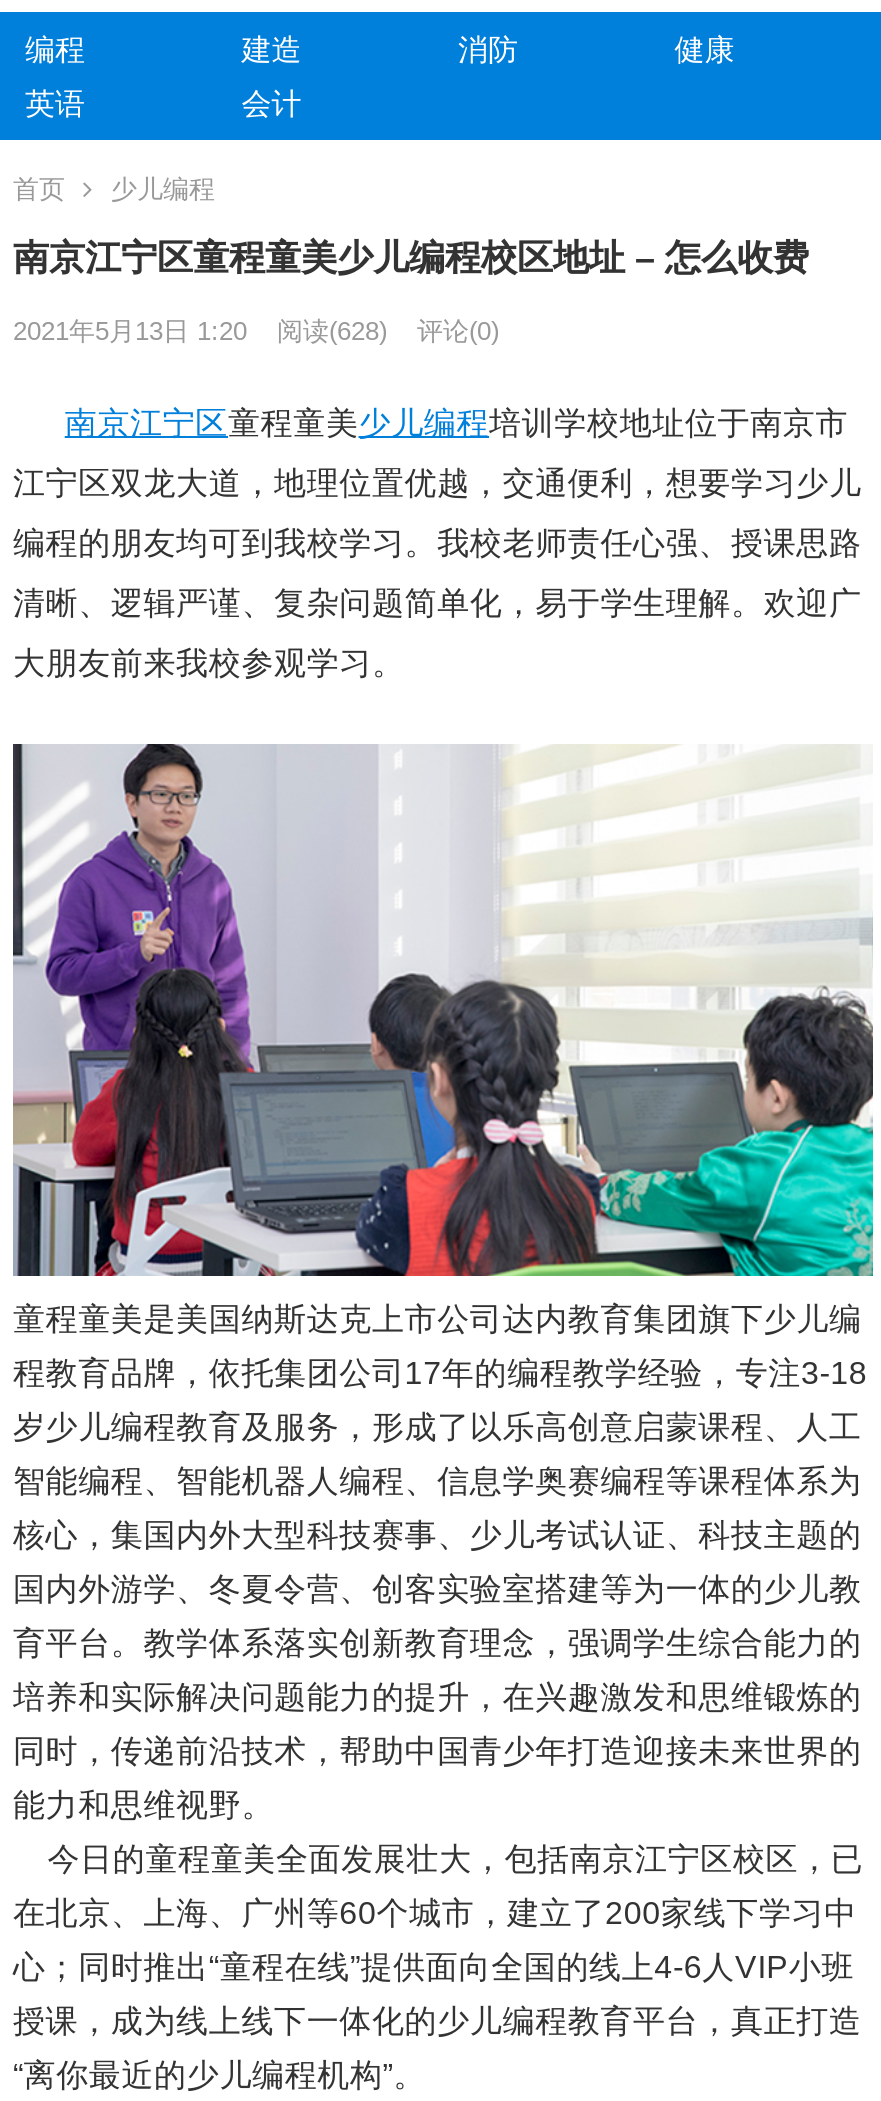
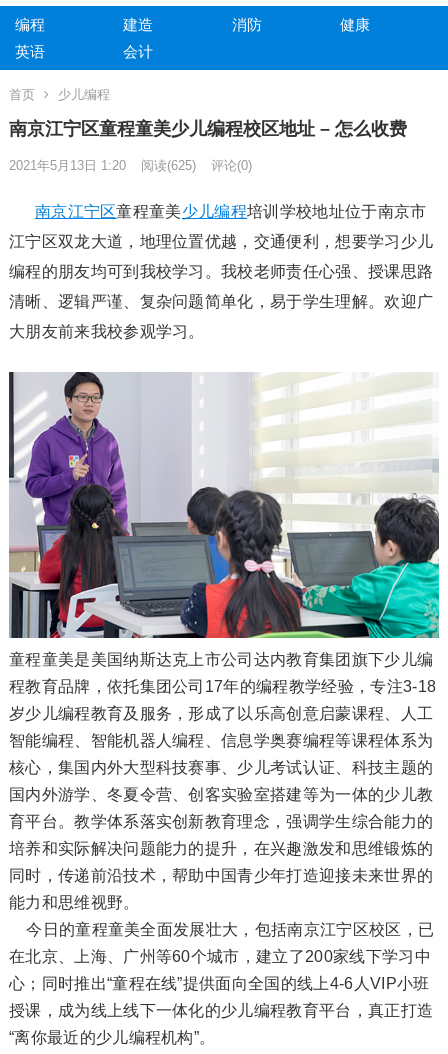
- 2021年5月13日 1:20 阅读(628) 评论(0)
+ 2021年5月13日 1:20 阅读(625) 评论(0)
